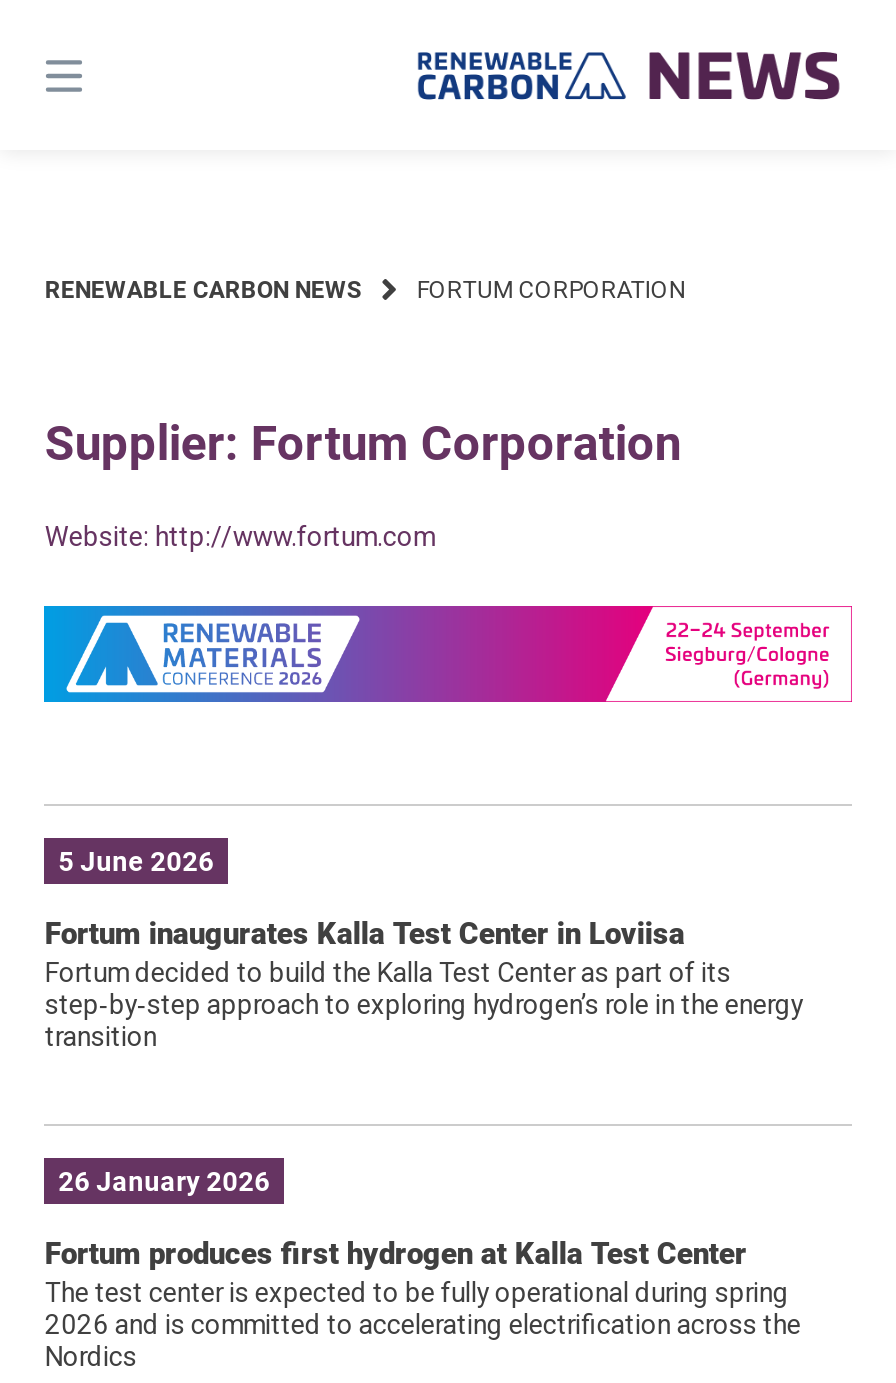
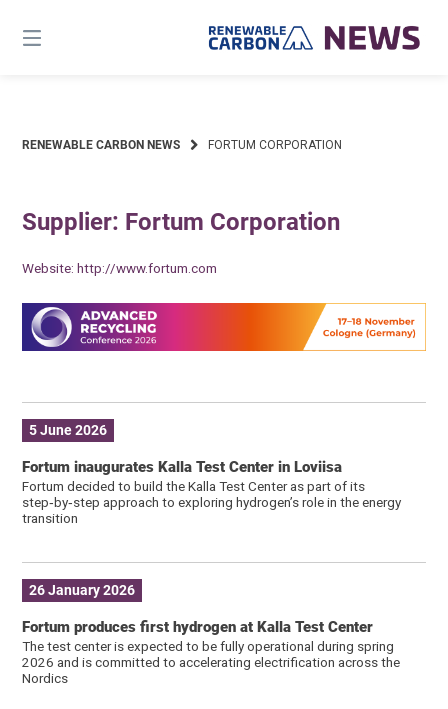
- [image]
+ [image]
